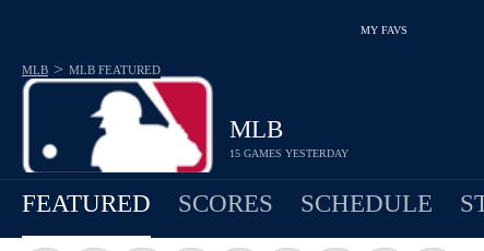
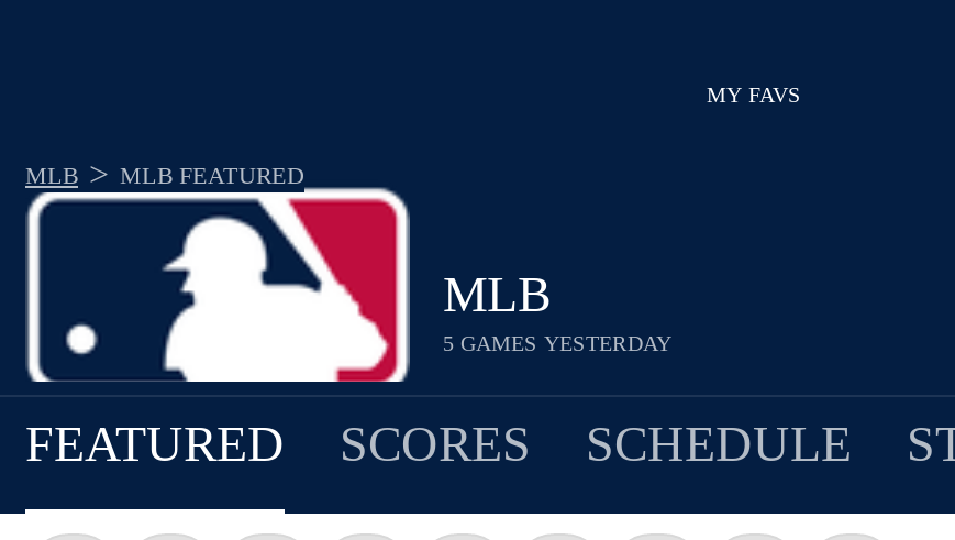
- 15 GAMES YESTERDAY
+ 5 GAMES YESTERDAY
